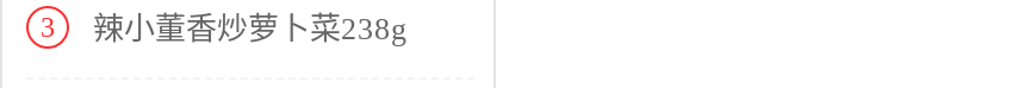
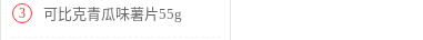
- 辣小董香炒萝卜菜238g
+ 可比克青瓜味薯片55g
